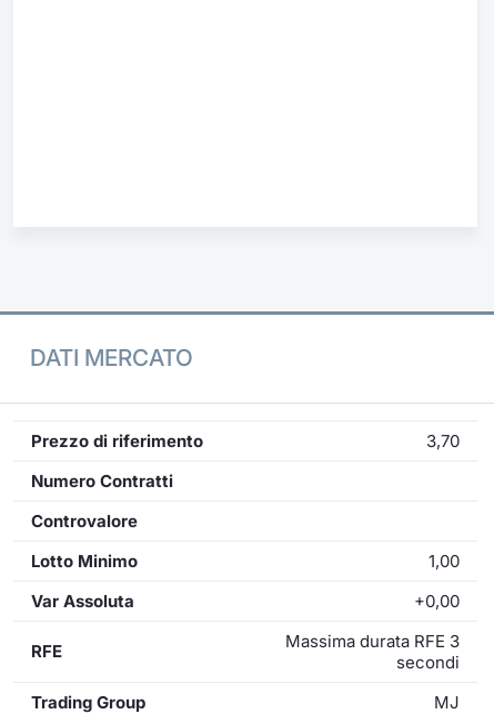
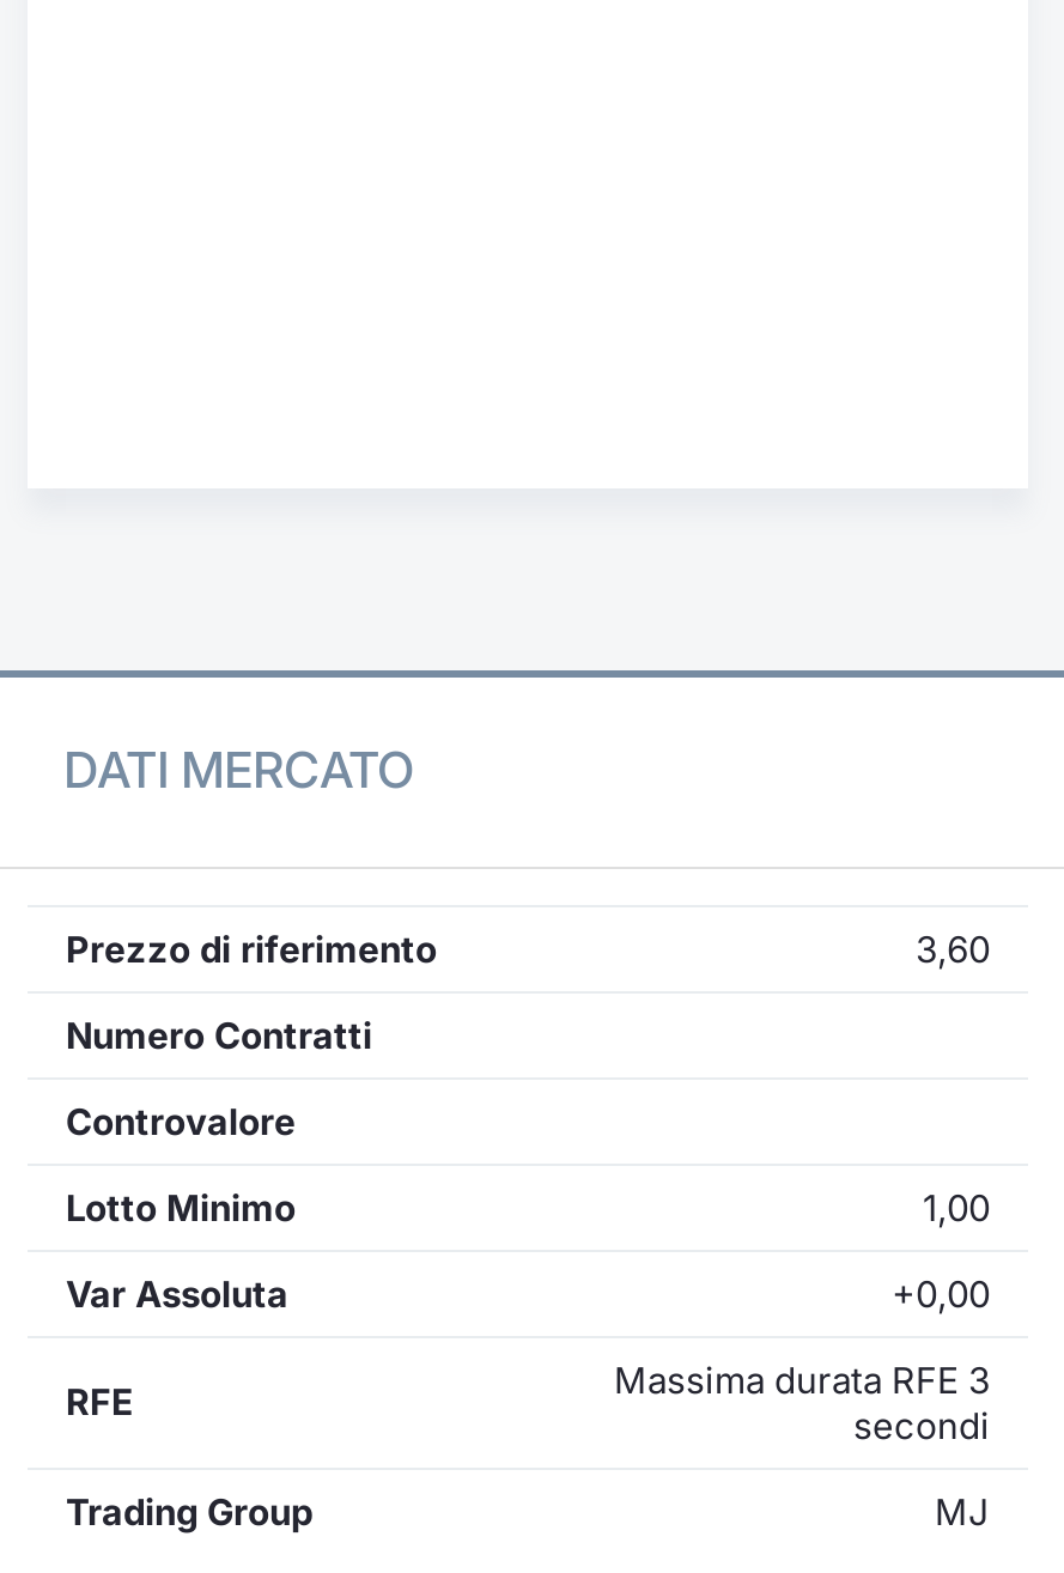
- 3,70
+ 3,60
